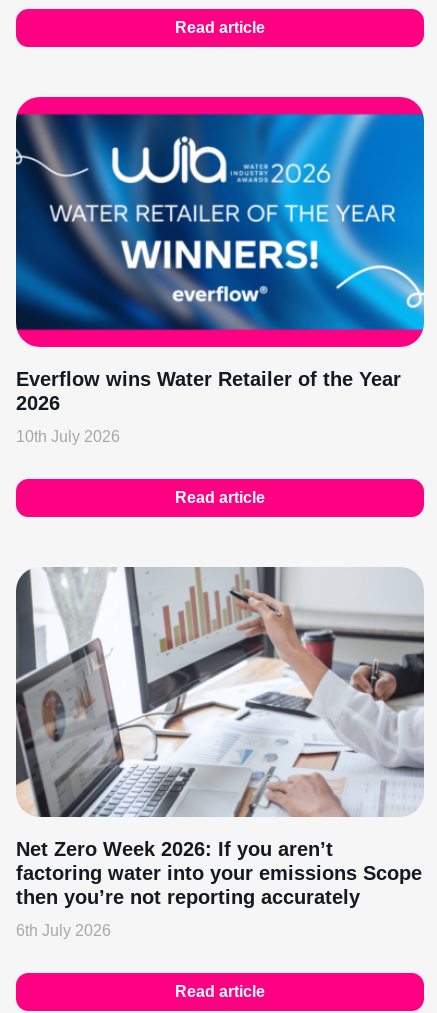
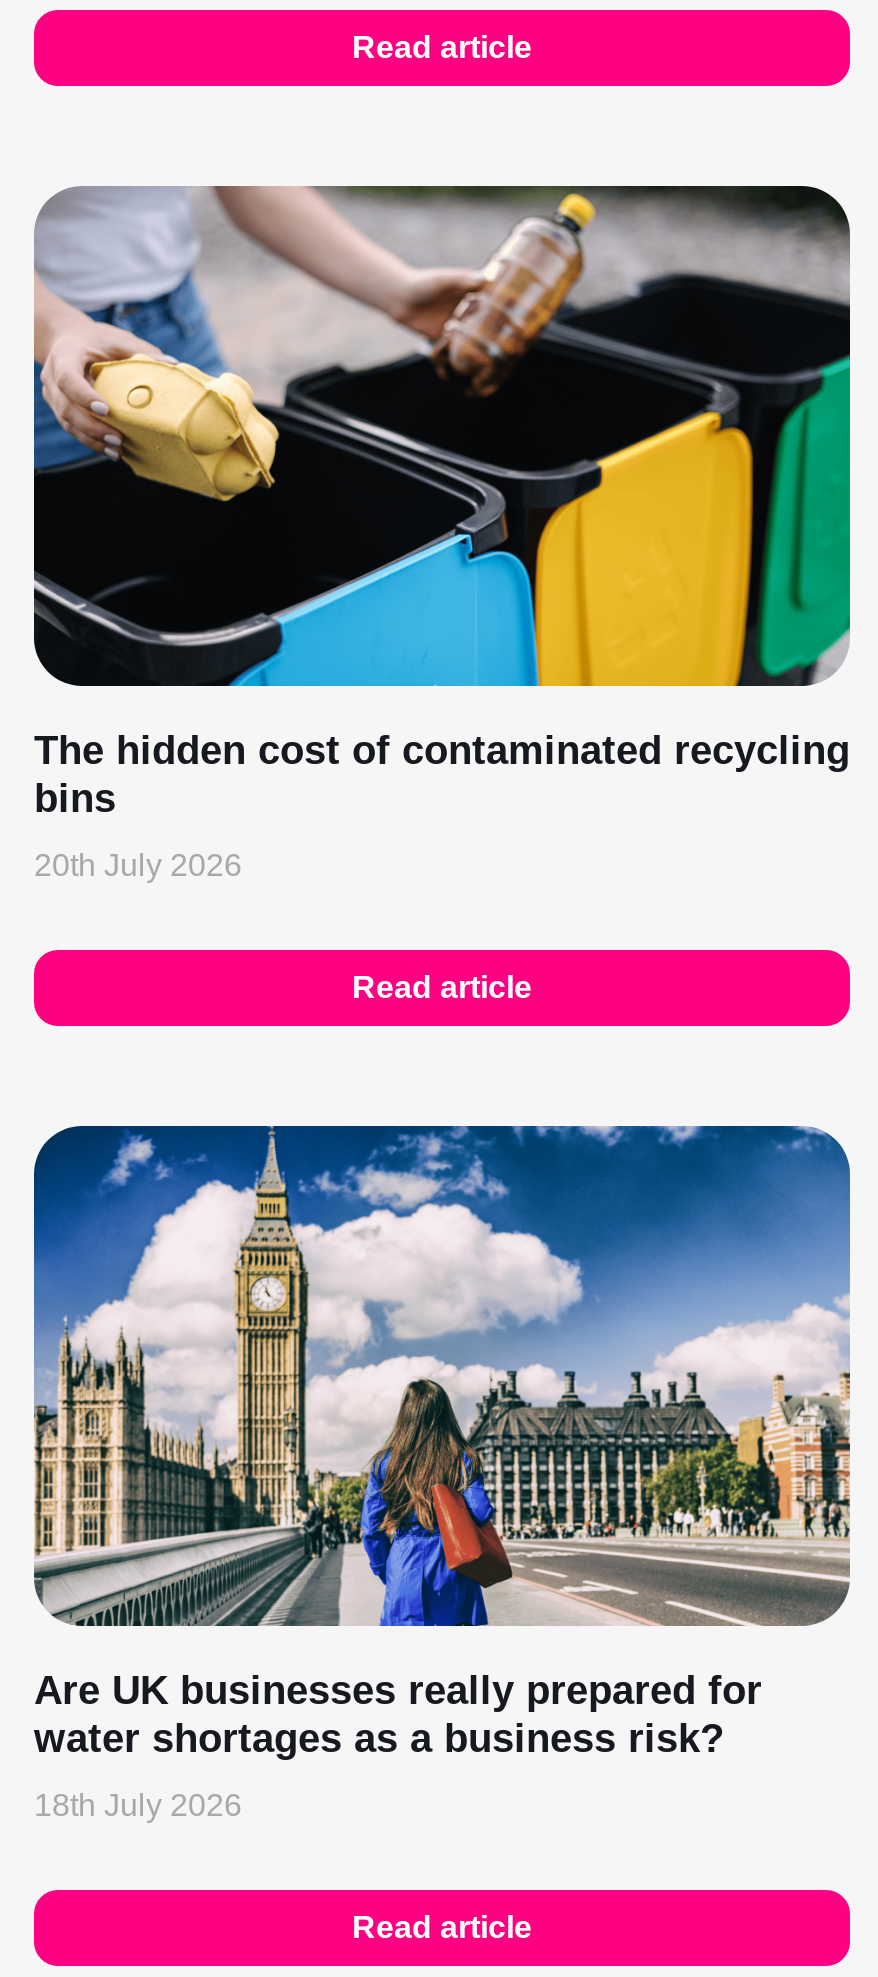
- [image]
- Everflow wins Water Retailer of the Year
- 2026
+ [image]
+ The hidden cost of contaminated recycling
+ bins

- 10th July 2026
+ 20th July 2026

- [image]
- Net Zero Week 2026: If you aren’t
- factoring water into your emissions Scope
- then you’re not reporting accurately
+ [image]
+ Are UK businesses really prepared for
+ water shortages as a business risk?

- 6th July 2026
+ 18th July 2026
